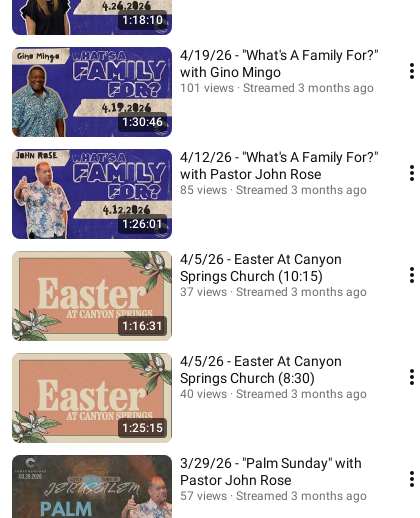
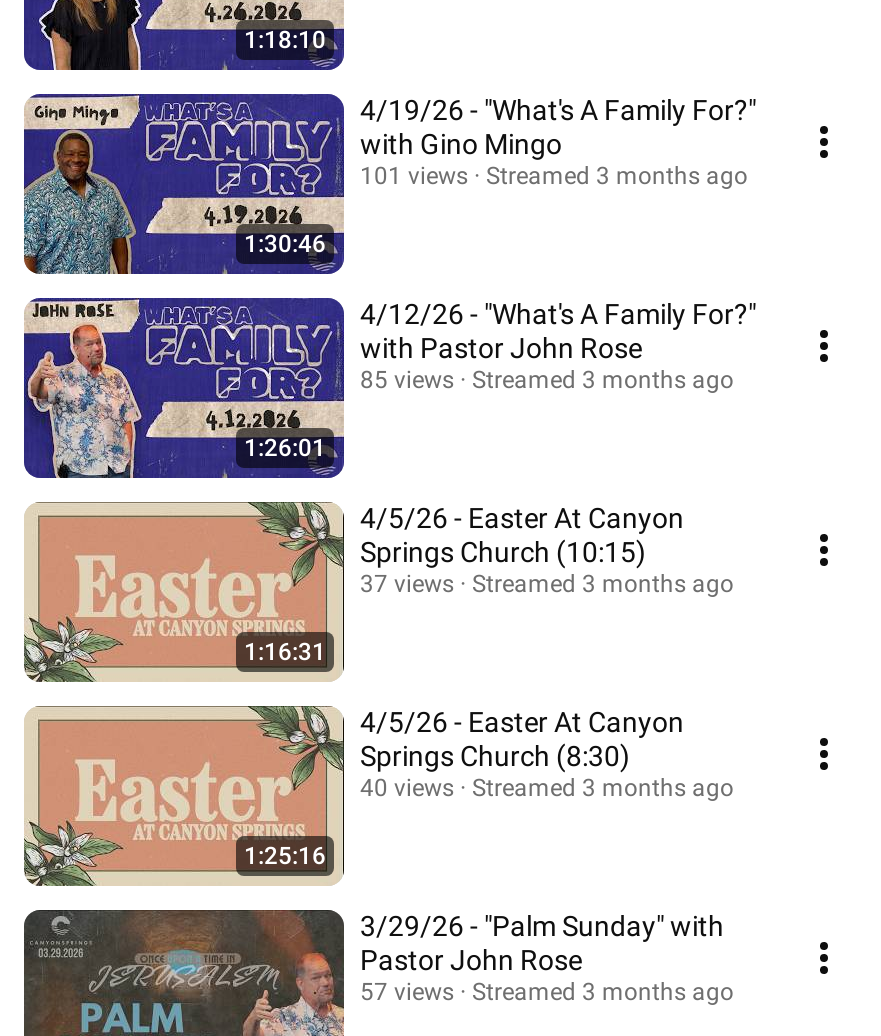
- 1:25:15
+ 1:25:16
